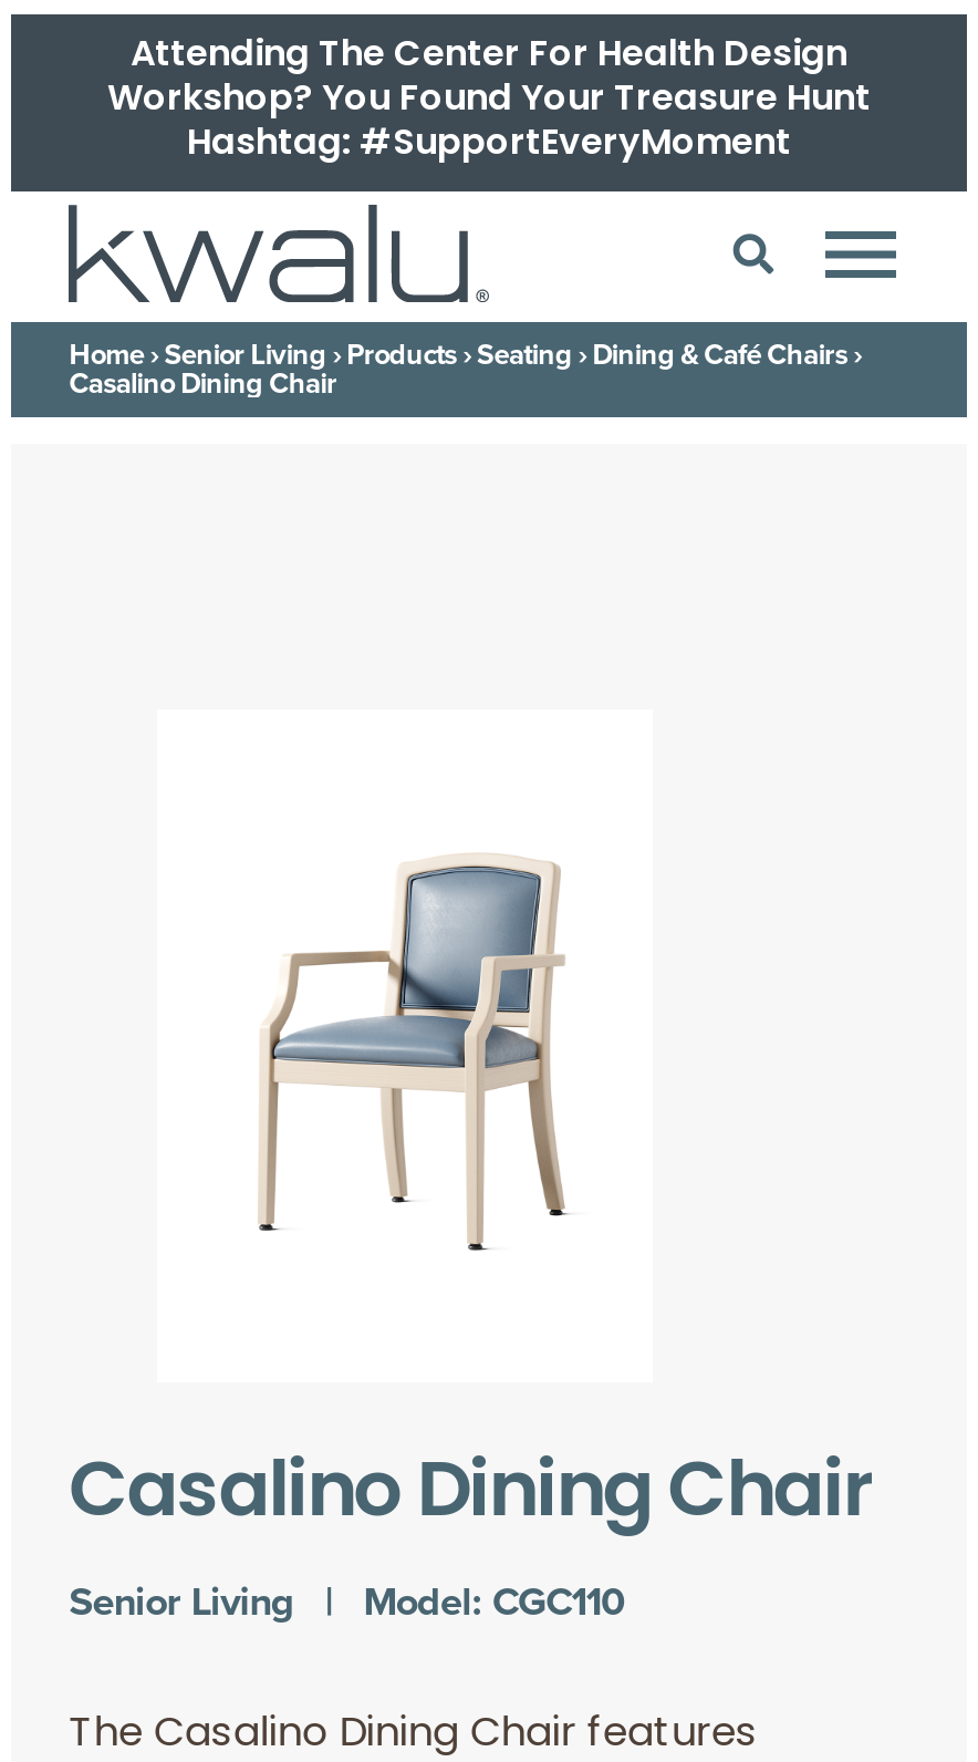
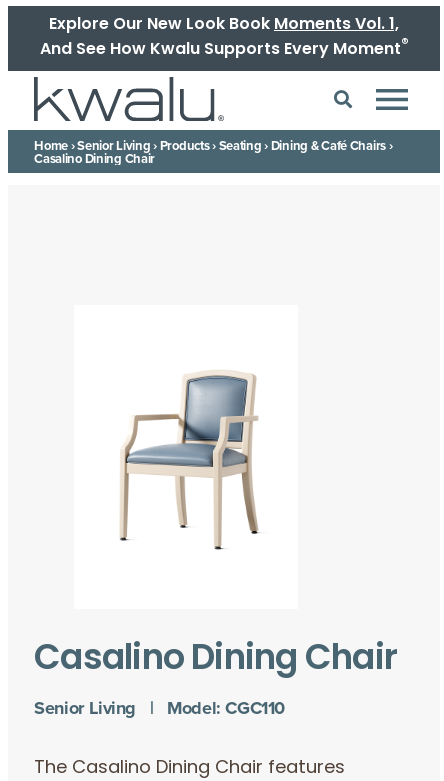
- Attending The Center For Health Design
- Workshop? You Found Your Treasure Hunt
- Hashtag: #SupportEveryMoment
+ Explore Our New Look Book Moments Vol. 1,
+ And See How Kwalu Supports Every Moment®
